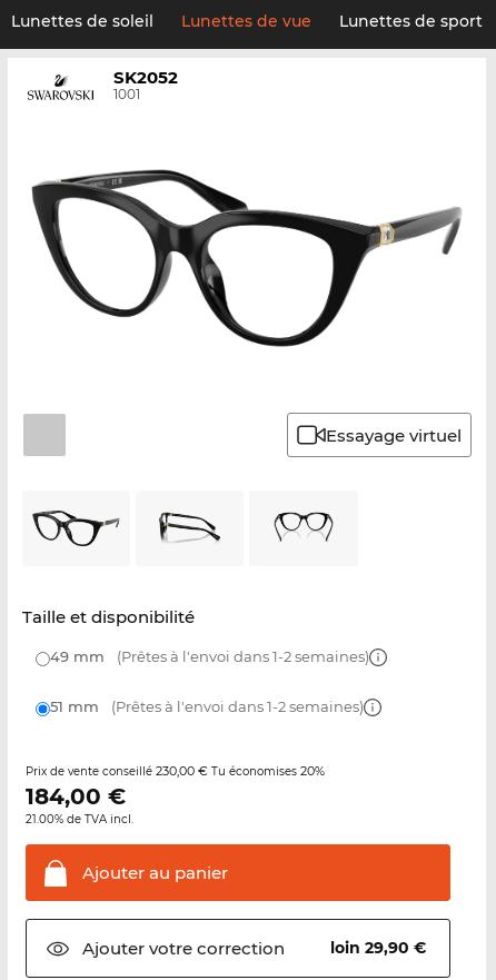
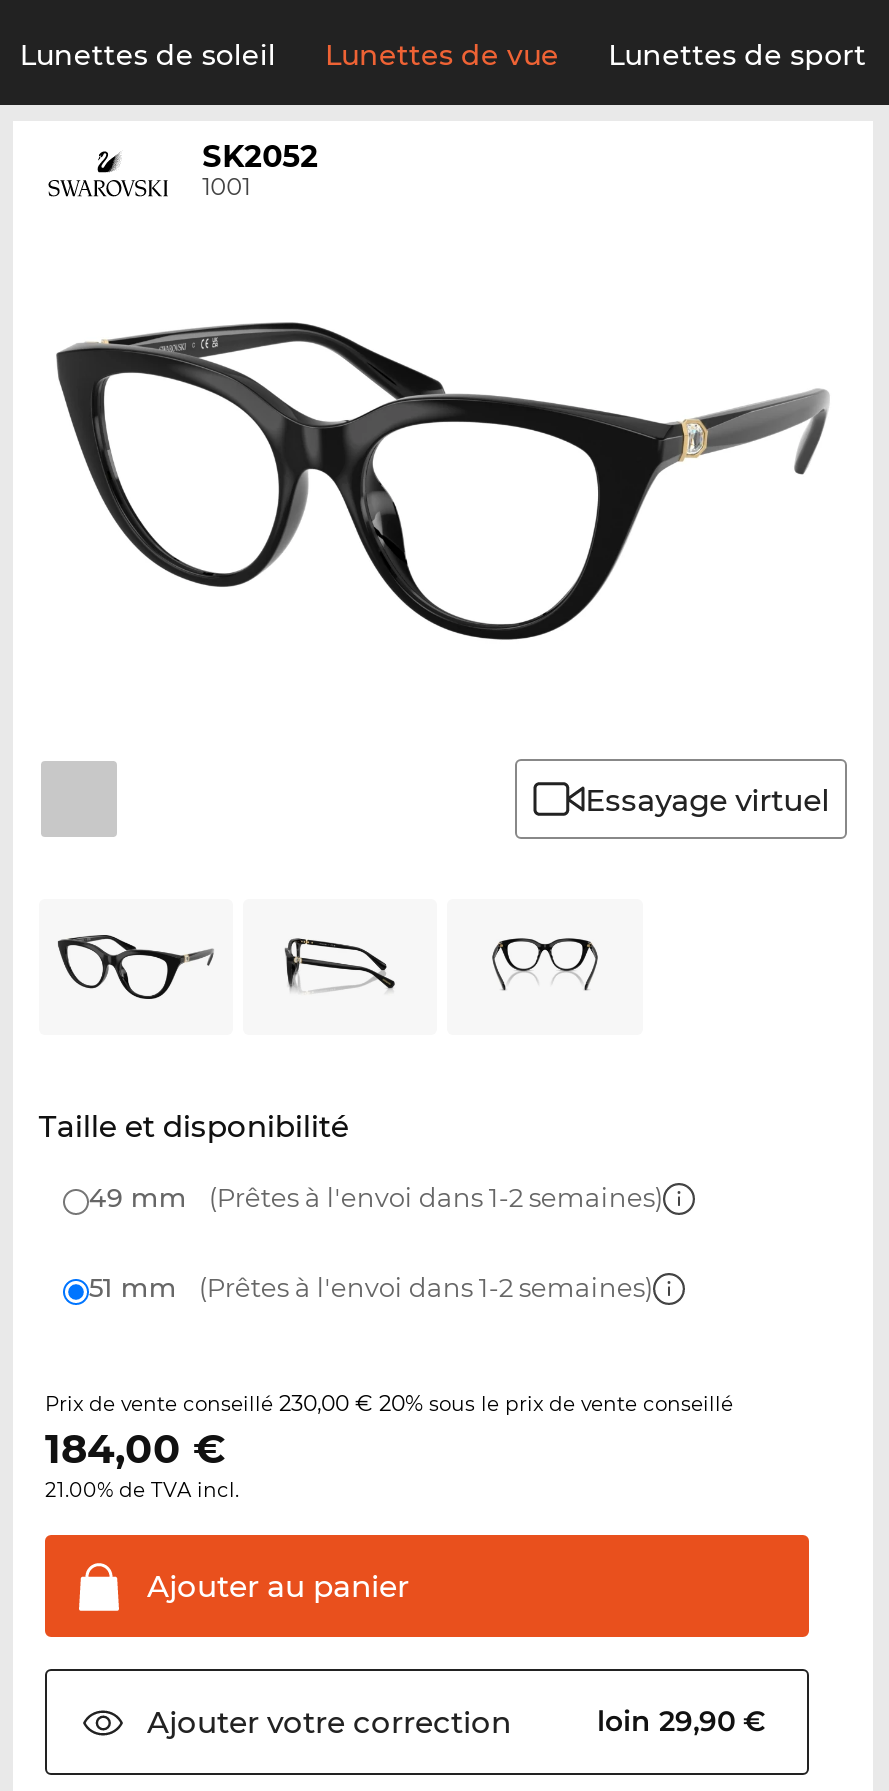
- Prix de vente conseillé 230,00 €Tu économises 20%
+ Prix de vente conseillé 230,00 € 20% sous le prix de vente conseillé
